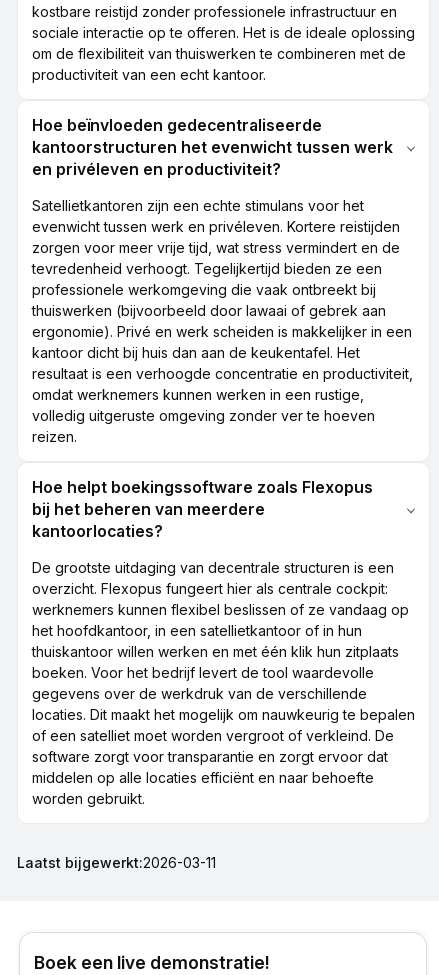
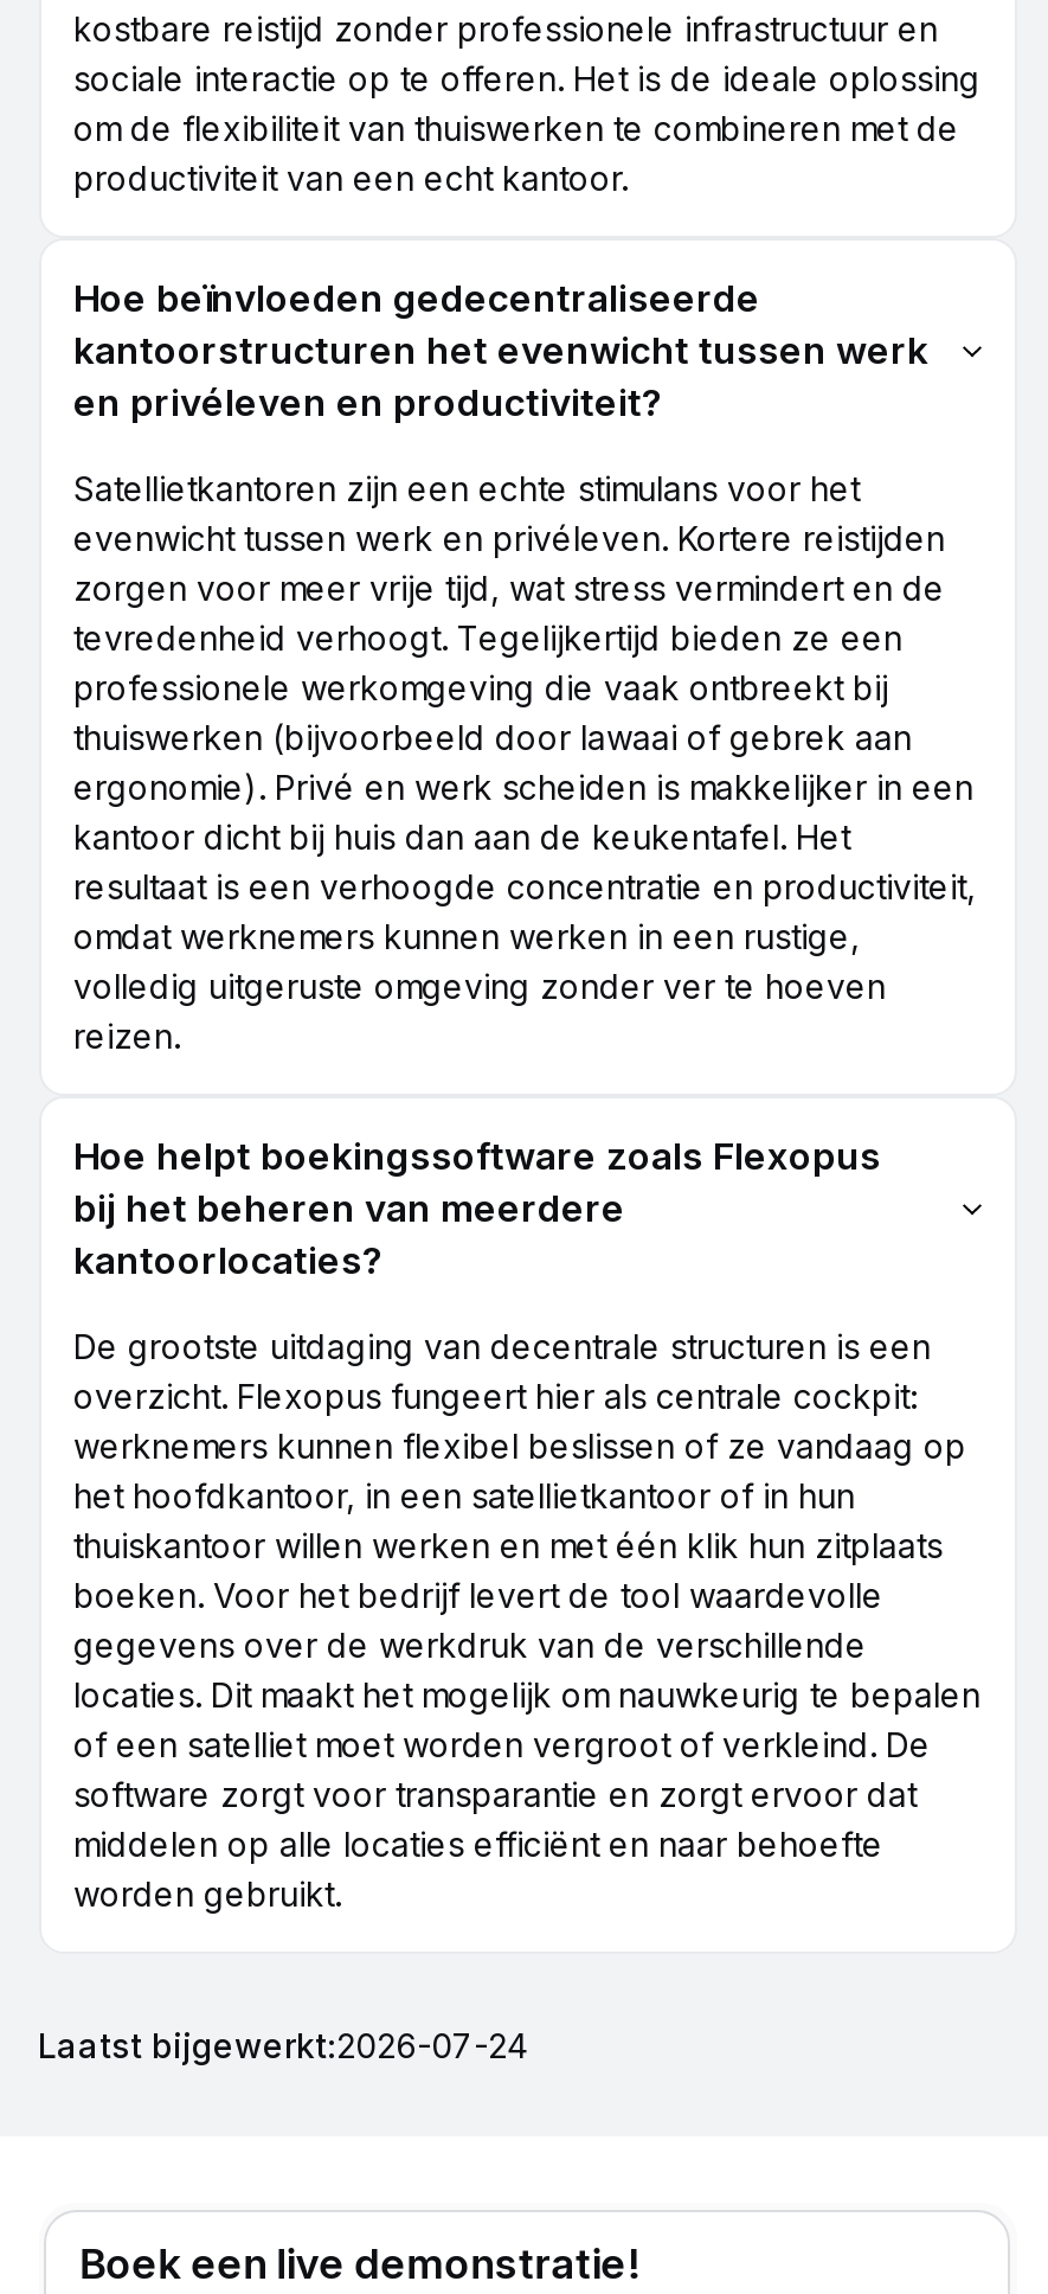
- Laatst bijgewerkt:2026-03-11
+ Laatst bijgewerkt:2026-07-24
